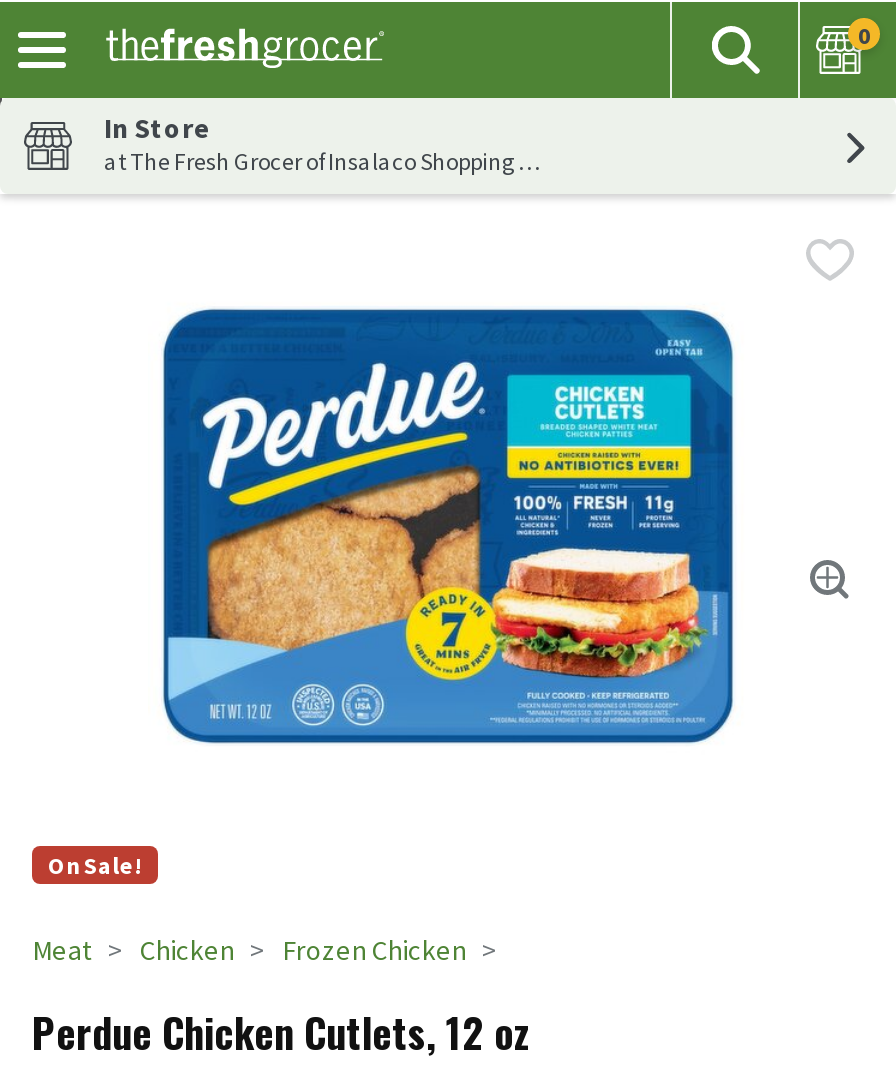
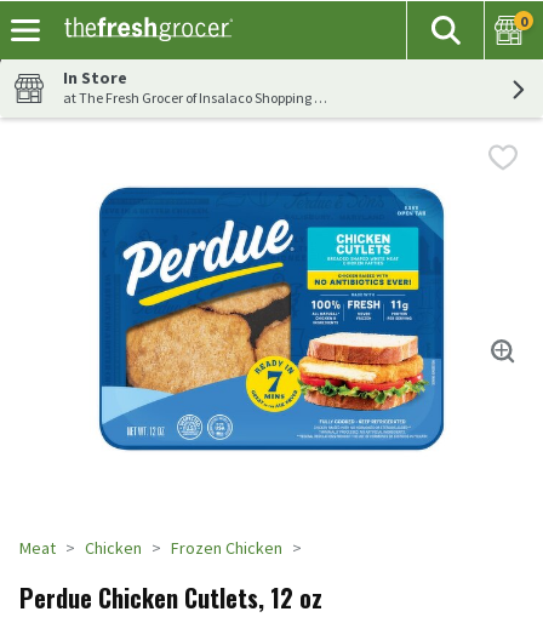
- On Sale!
